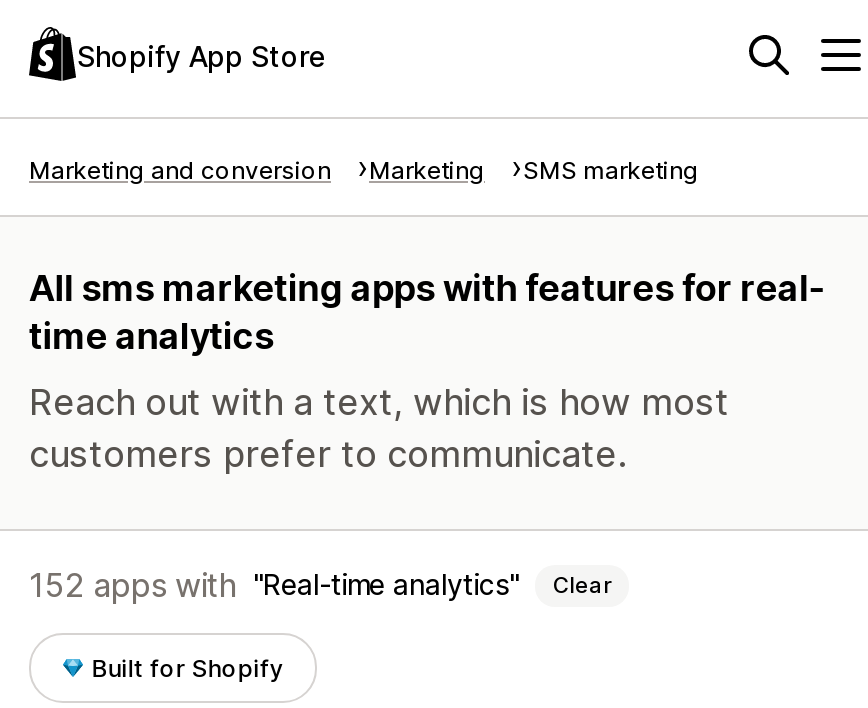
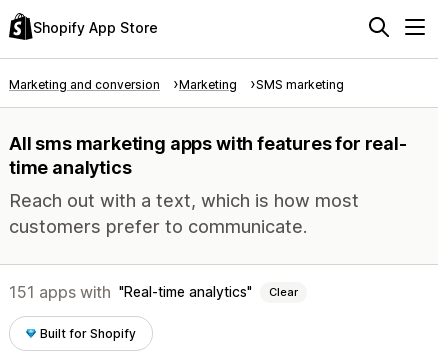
- 152 apps with Real-time analytics Clear
+ 151 apps with Real-time analytics Clear
